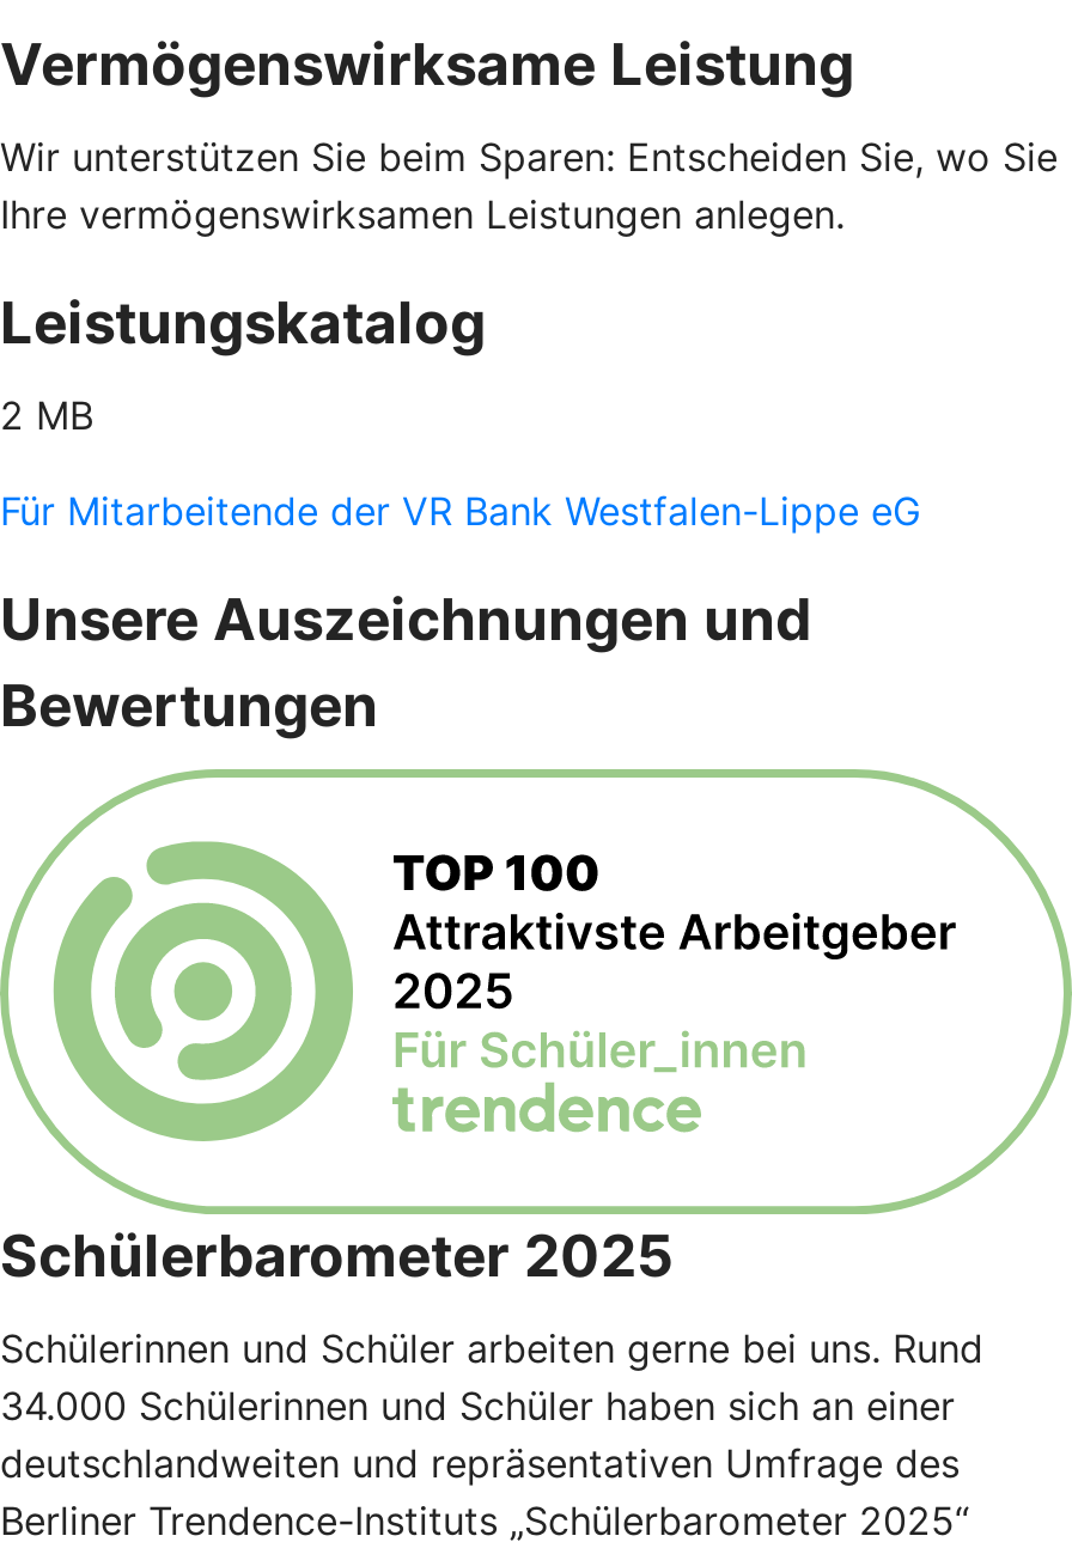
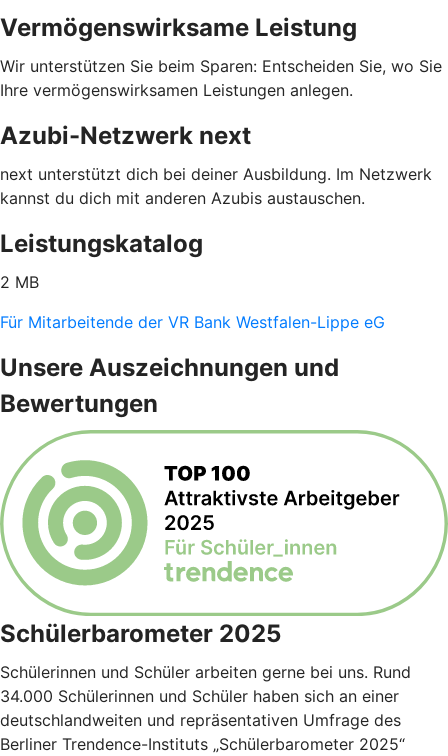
+ Azubi-Netzwerk next
+ next unterstützt dich bei deiner Ausbildung. Im Netzwerk
+ kannst du dich mit anderen Azubis austauschen.
